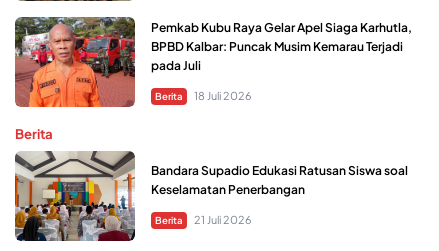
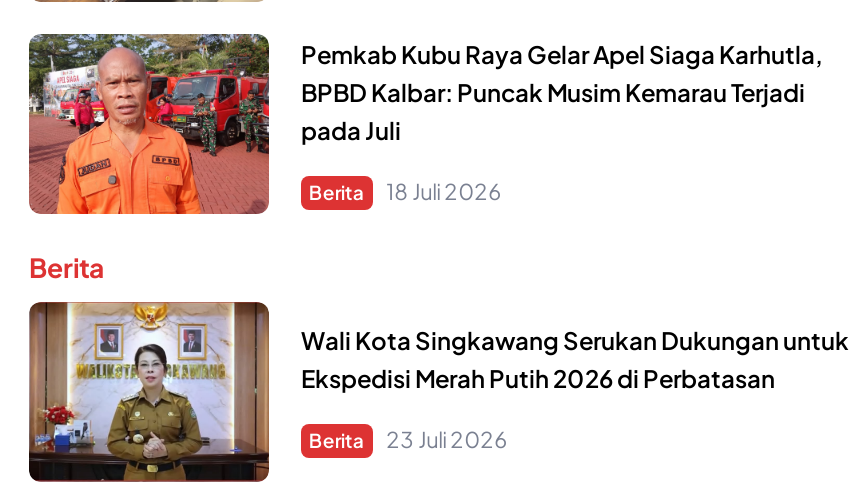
- [image]
- Bandara Supadio Edukasi Ratusan Siswa soal
- Keselamatan Penerbangan
+ [image]
+ Wali Kota Singkawang Serukan Dukungan untuk
+ Ekspedisi Merah Putih 2026 di Perbatasan

- Berita 21 Juli 2026
+ Berita 23 Juli 2026
